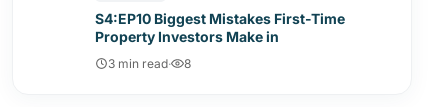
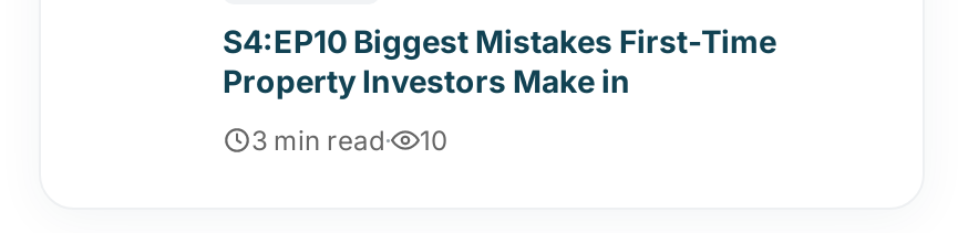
- 3 min read· 8
+ 3 min read· 10
